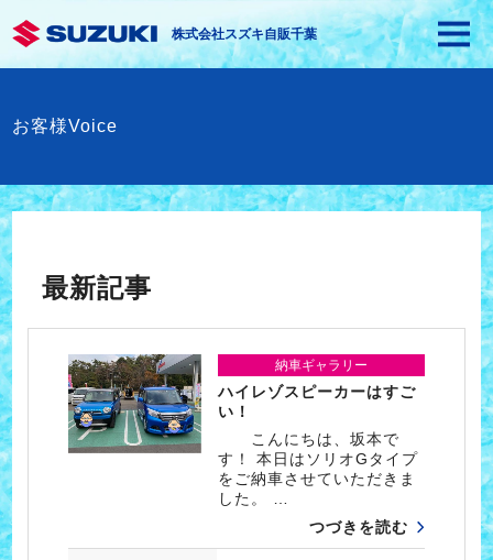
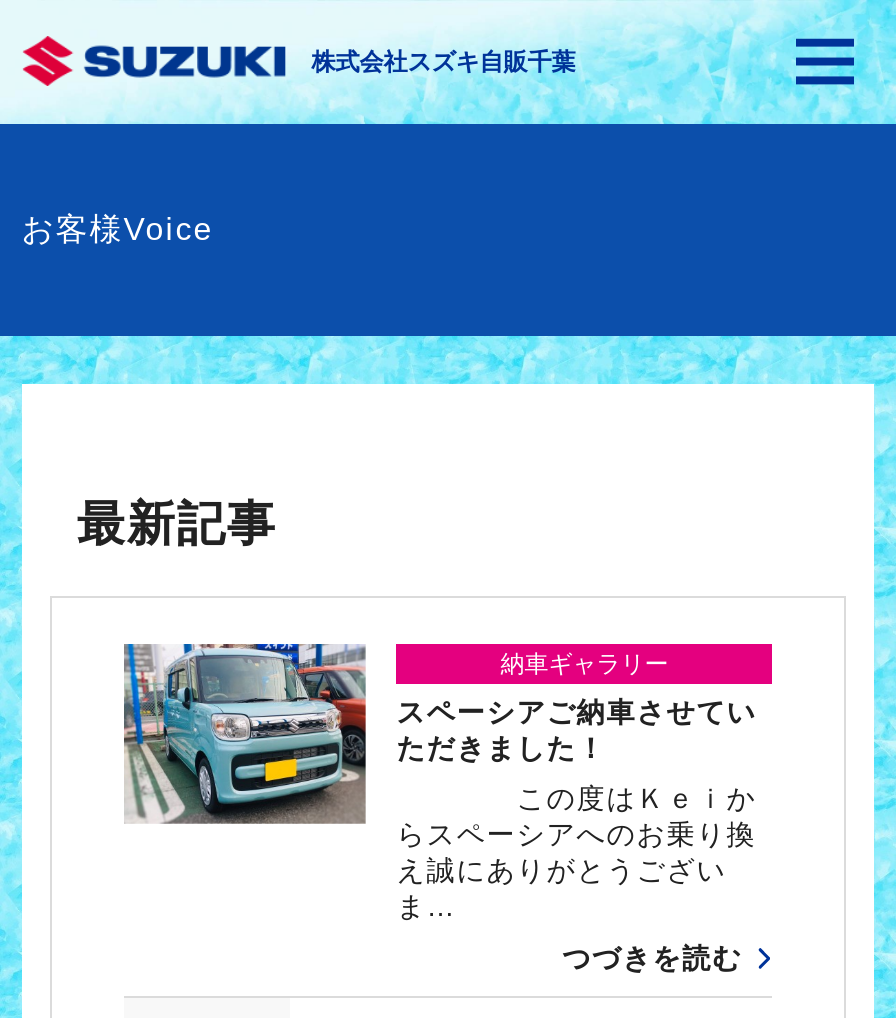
- [image]
- ハイレゾスピーカーはすご
- い！
+ [image]
+ スペーシアご納車させてい
+ ただきました！

- こんにちは、坂本で
- す！ 本日はソリオGタイプ
- をご納車させていただきま
- した。 …
+ この度はＫｅｉか
+ らスペーシアへのお乗り換
+ え誠にありがとうござい
+ ま…
